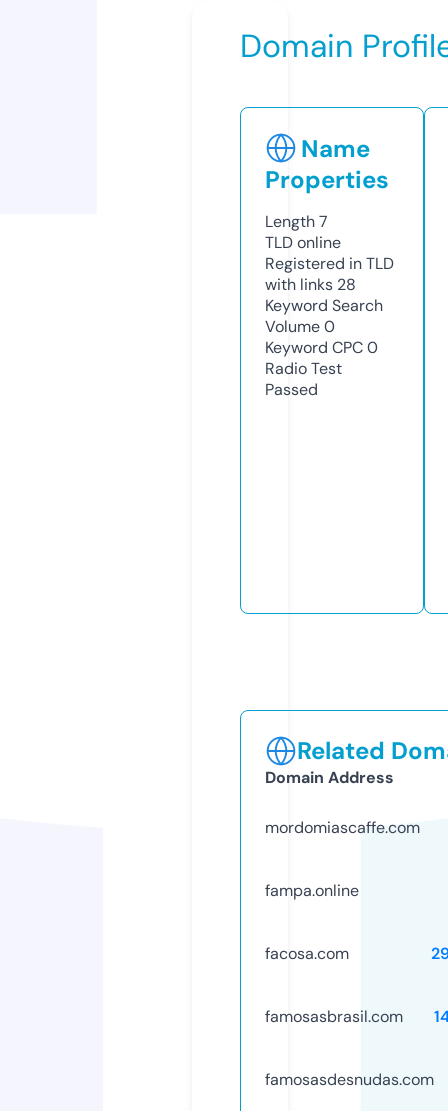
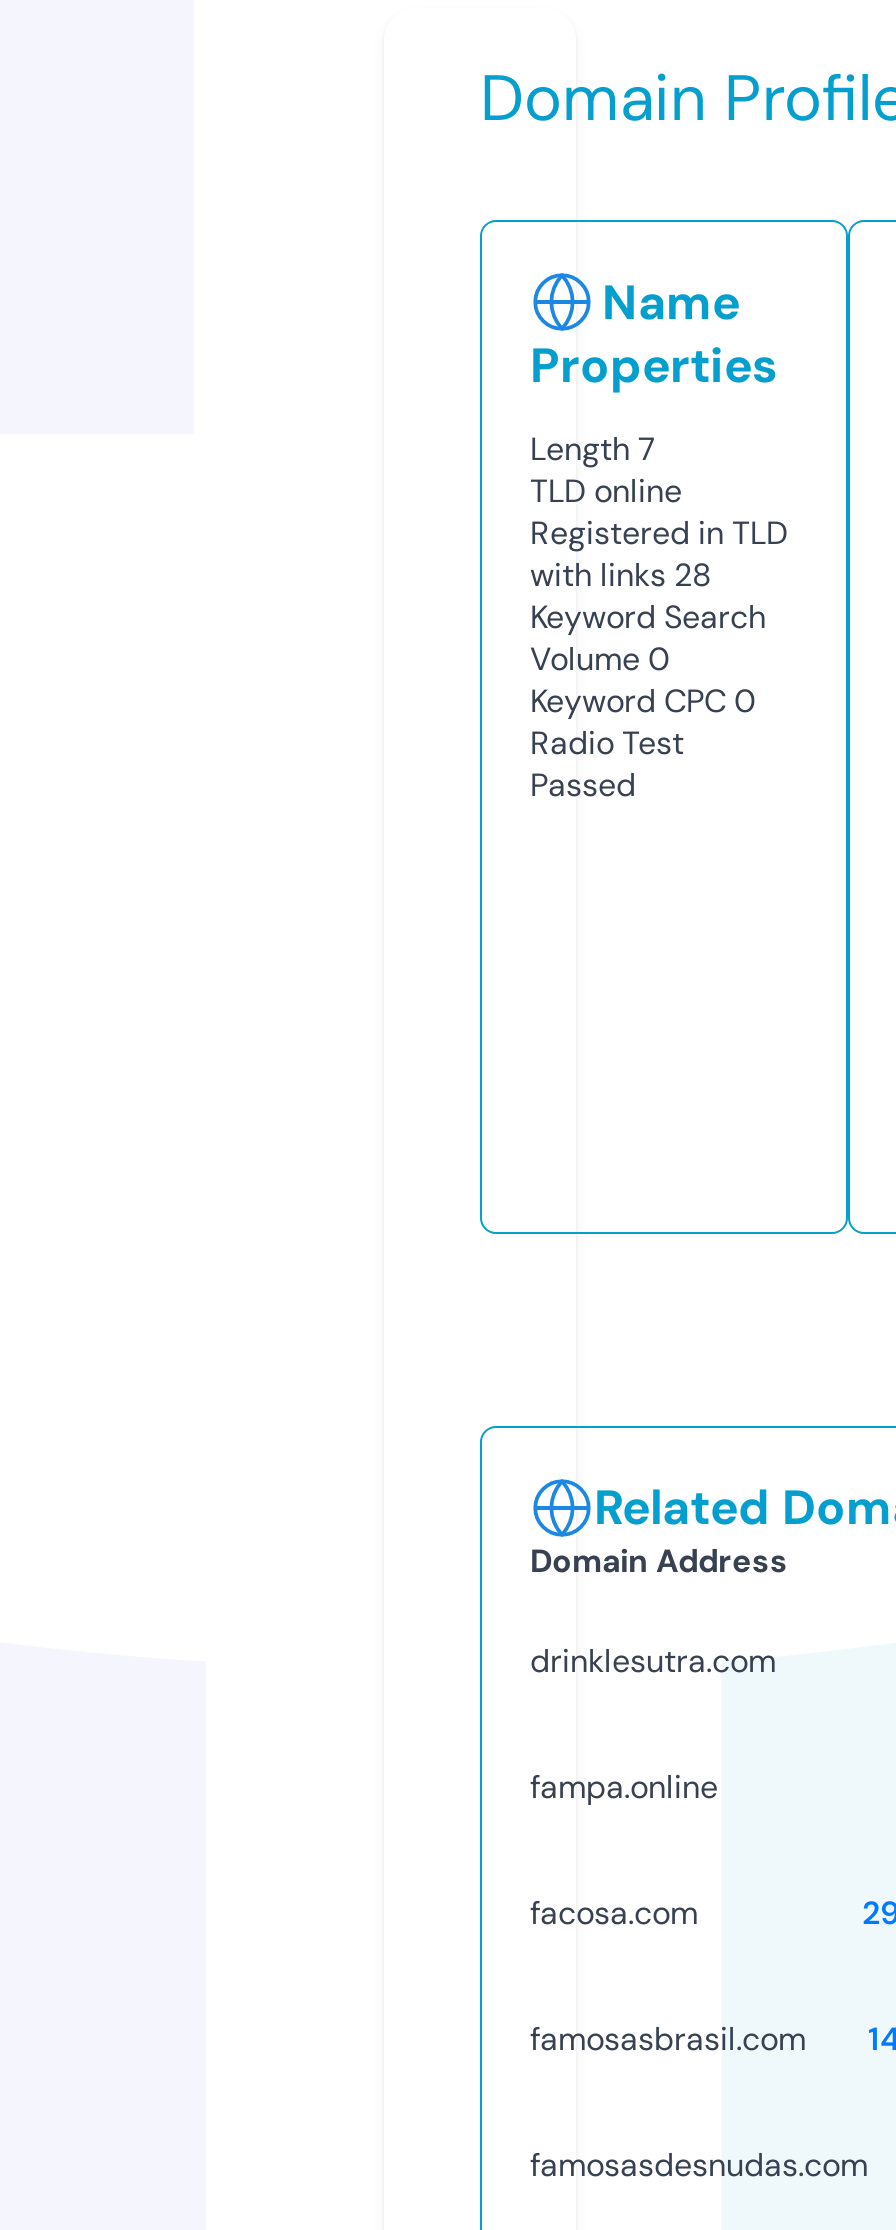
- mordomiascaffe.com
+ drinklesutra.com
